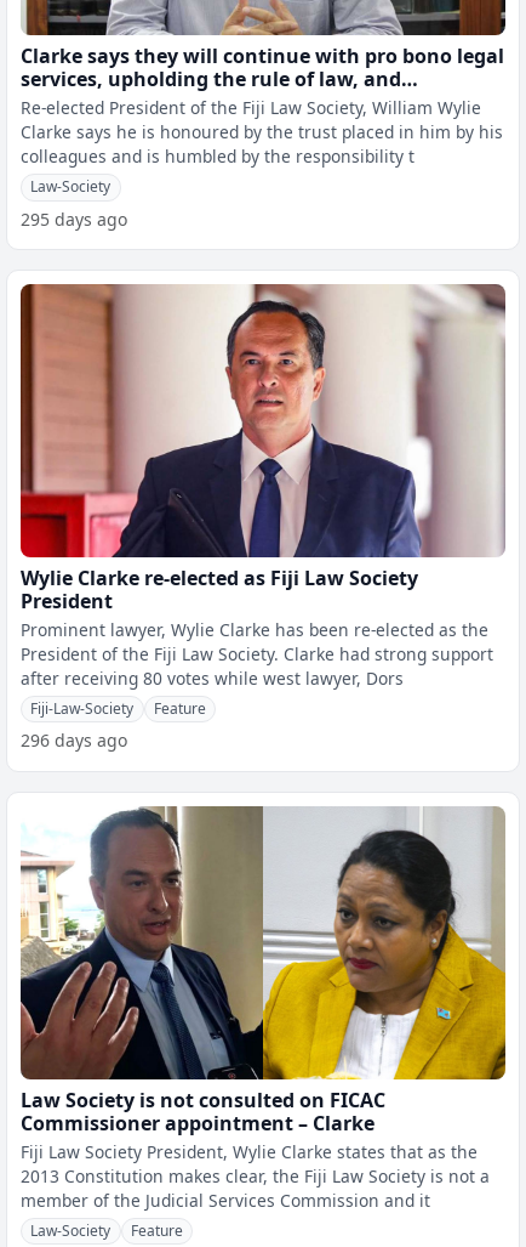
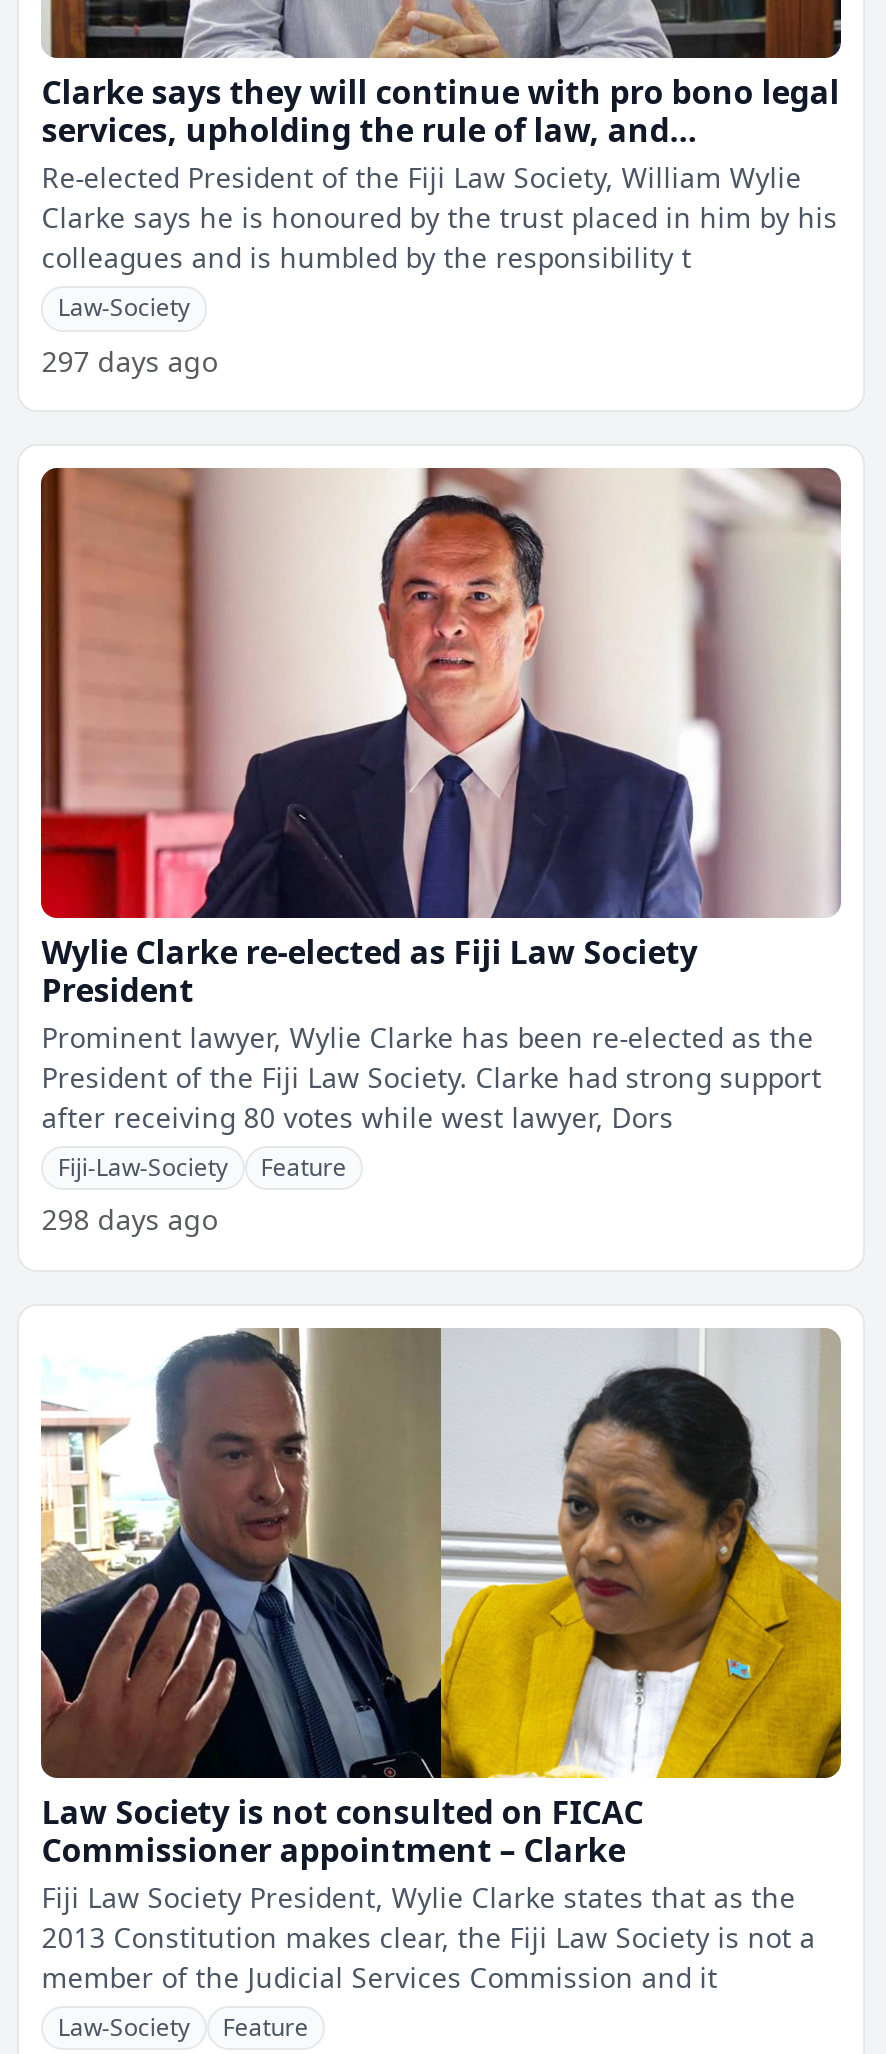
- 295 days ago
+ 297 days ago

- 296 days ago
+ 298 days ago
